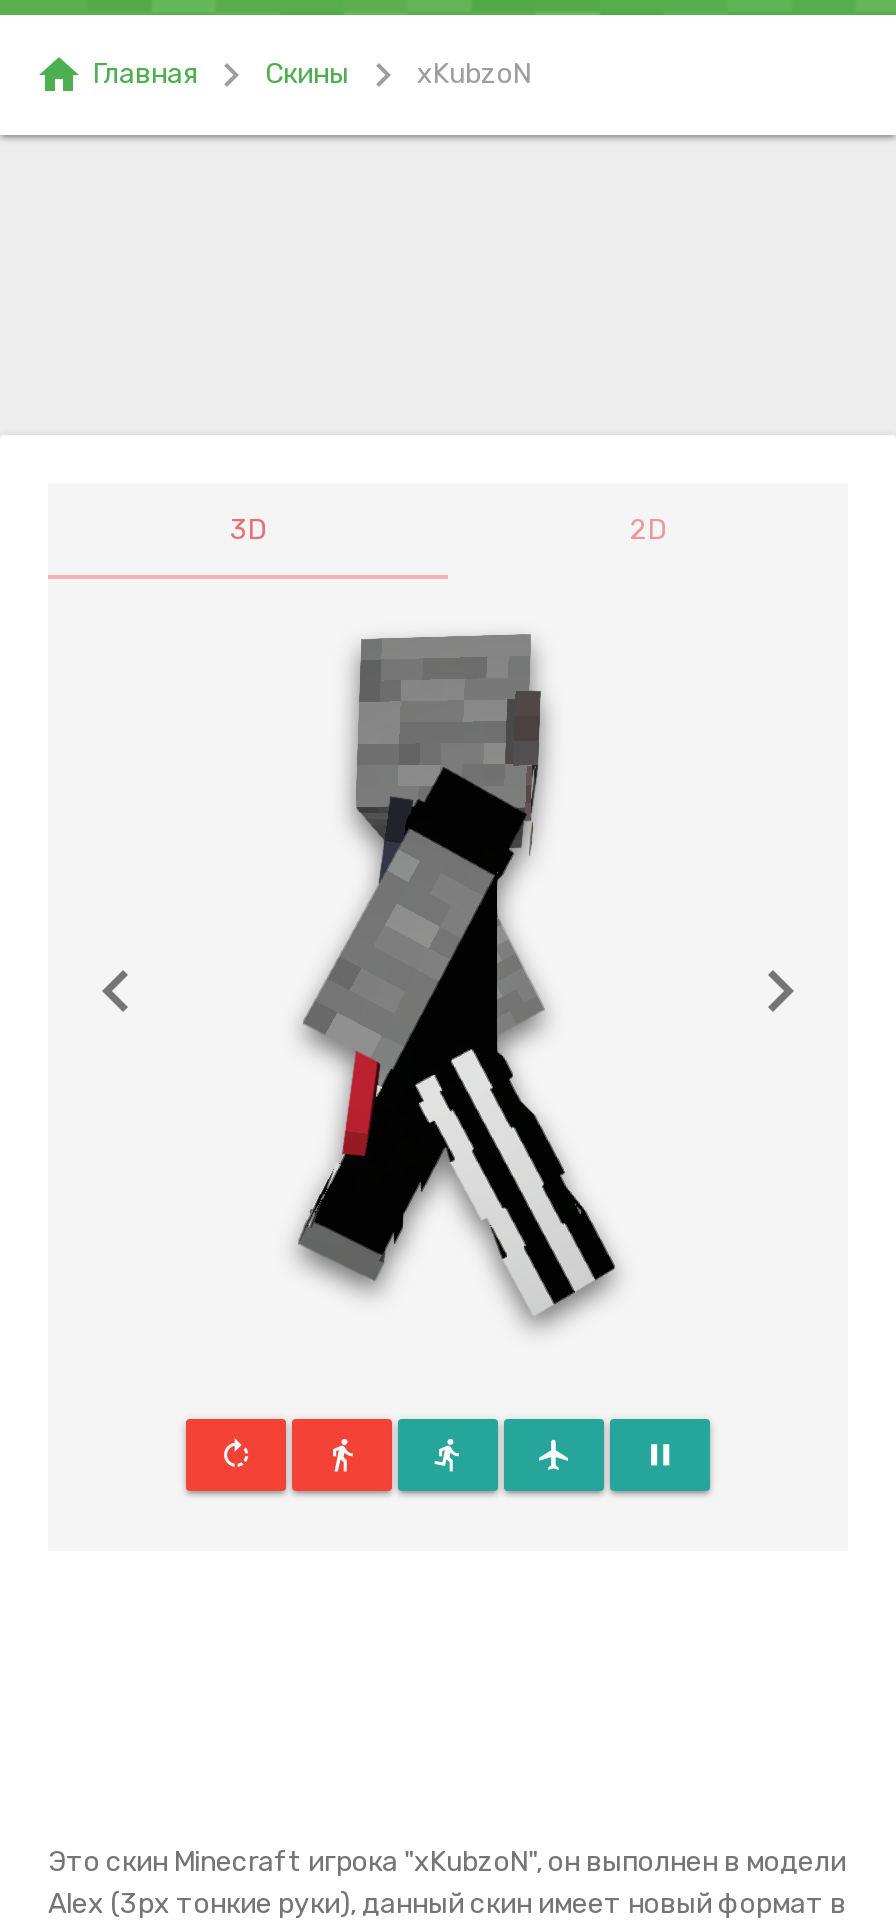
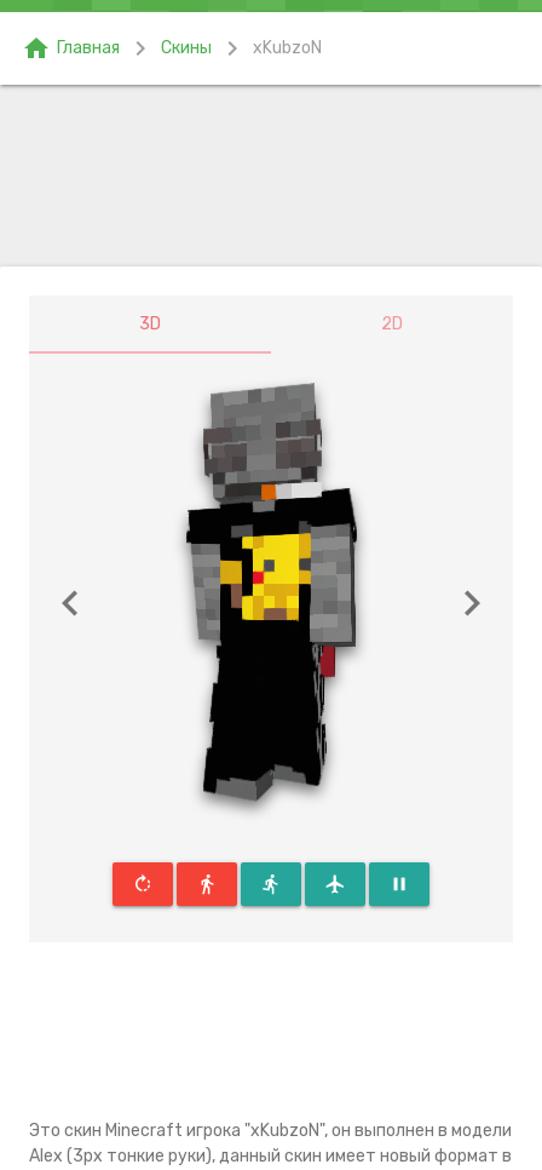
- [image]
+ [image]
